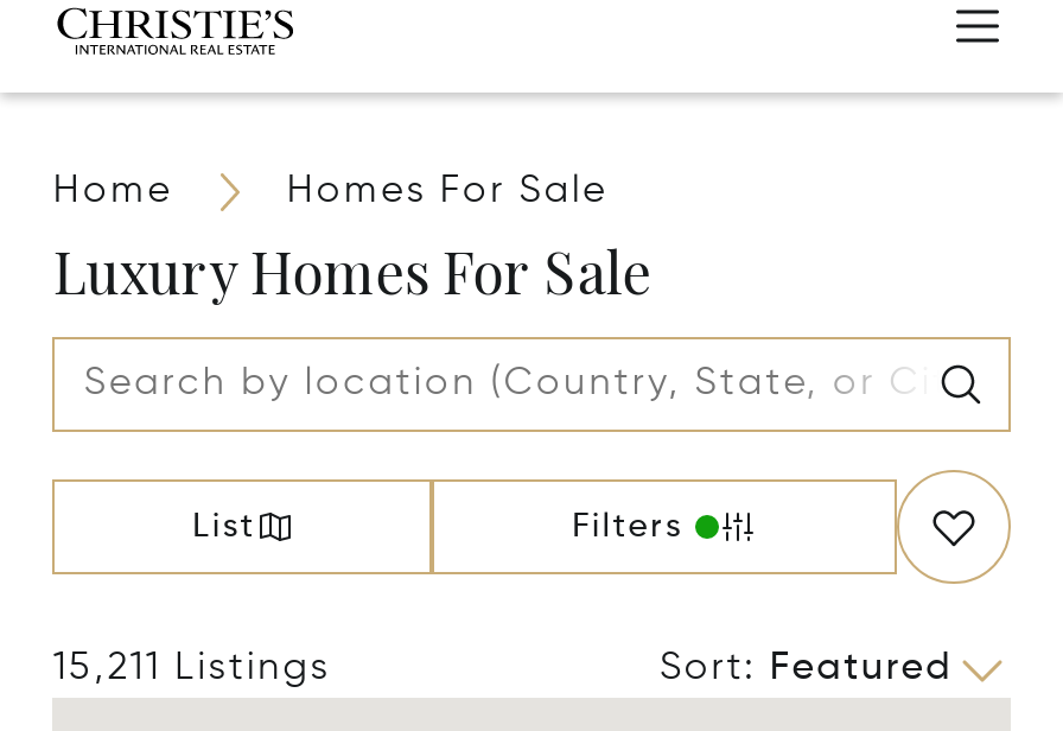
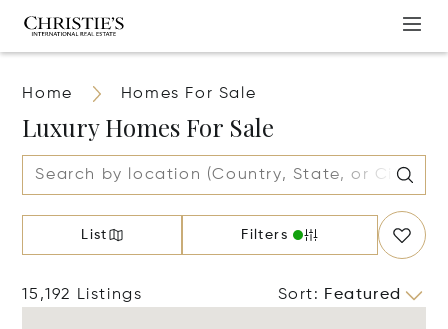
- 15,211 Listings
+ 15,192 Listings
